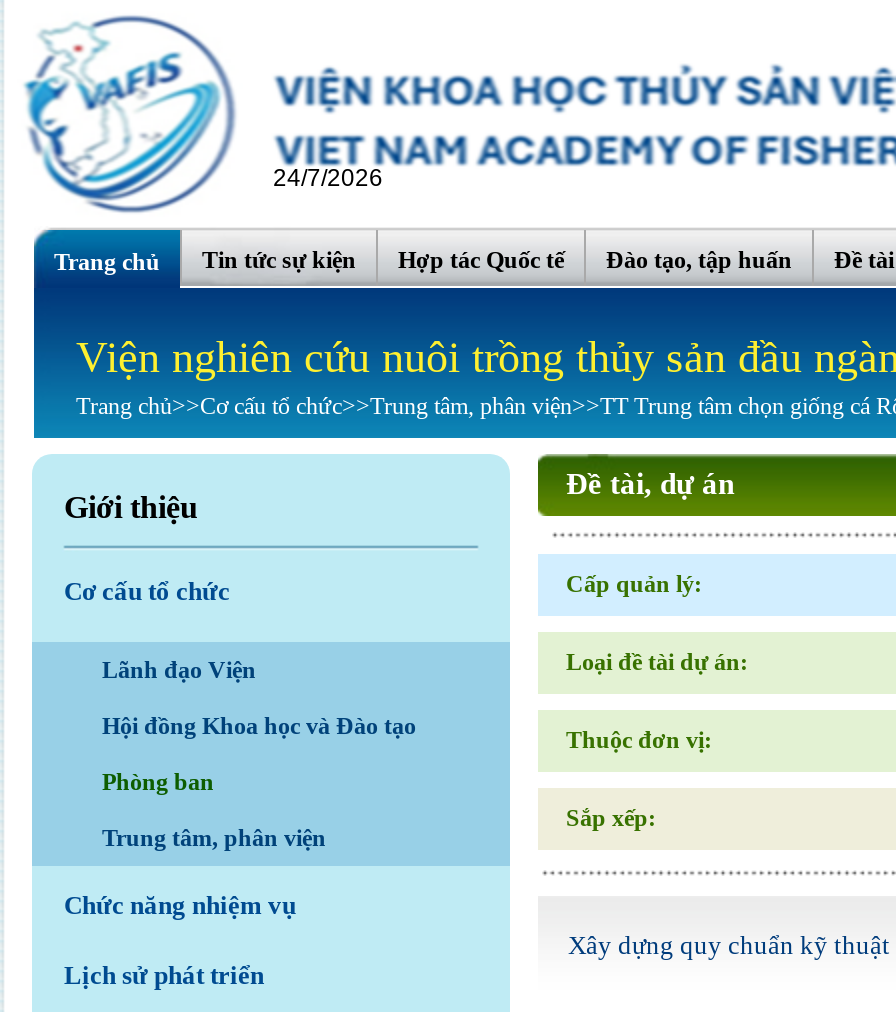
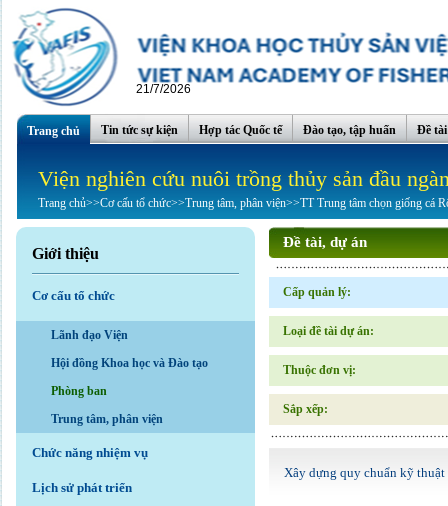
- 24/7/2026
+ 21/7/2026
